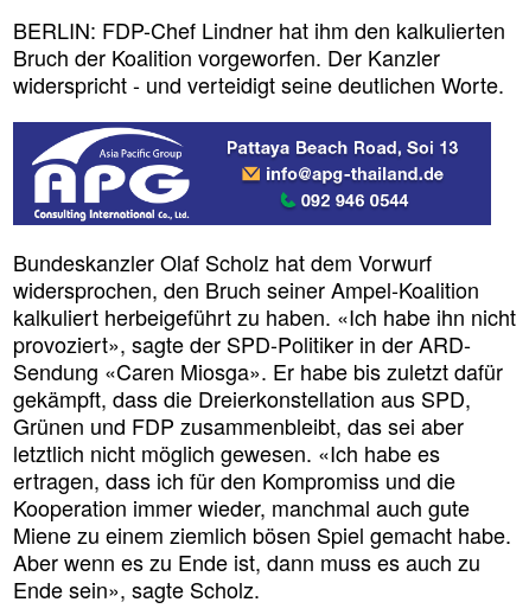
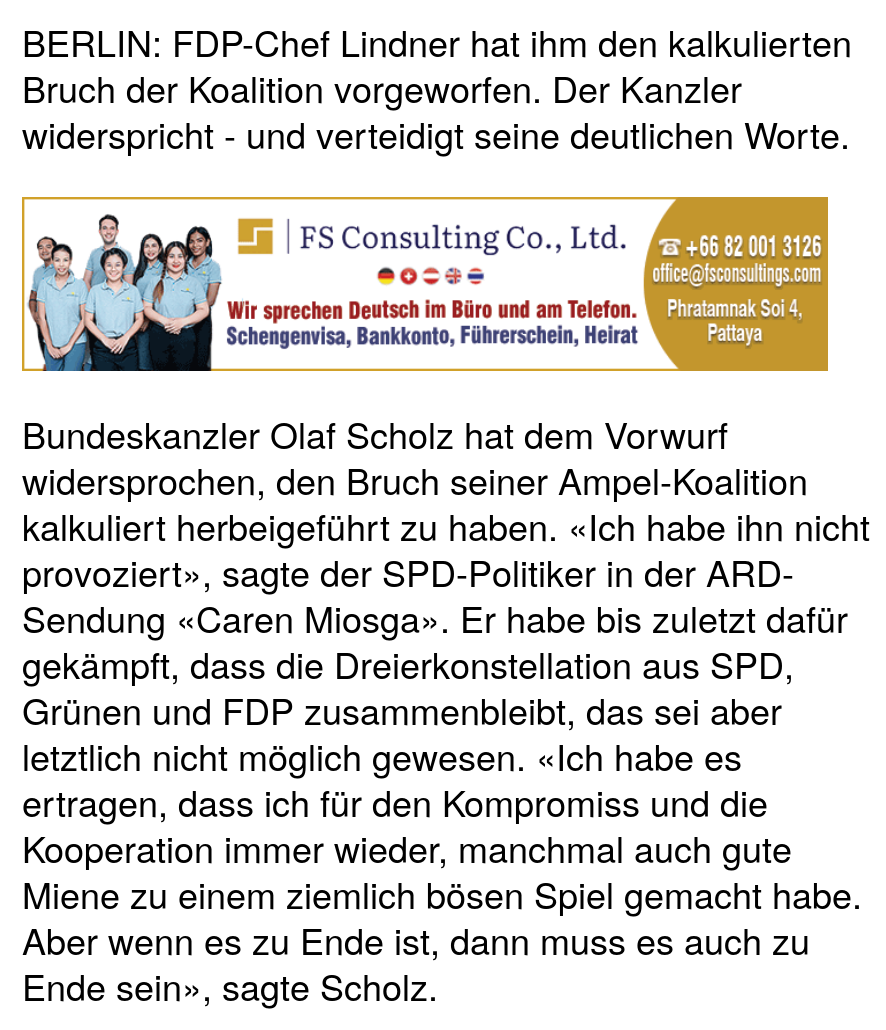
- [image]
+ [image]
